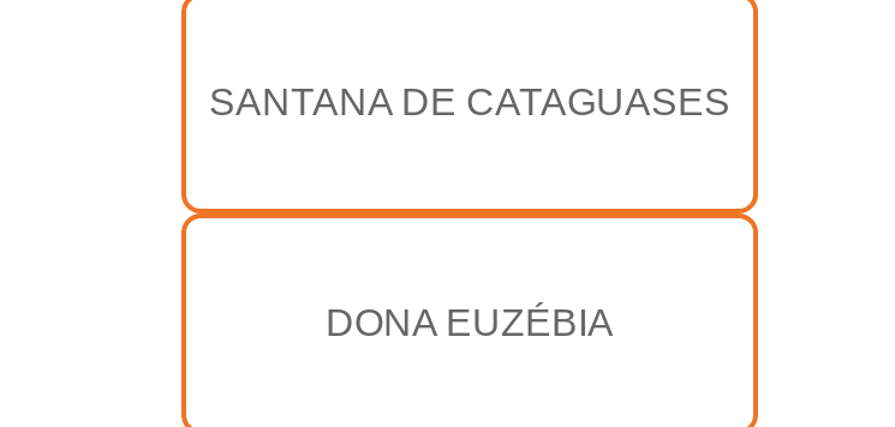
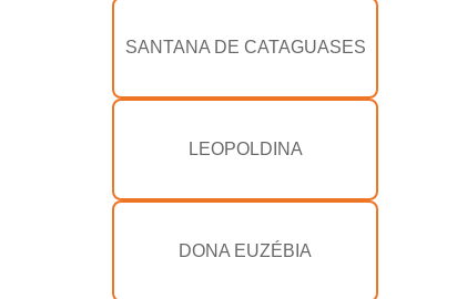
+ LEOPOLDINA
